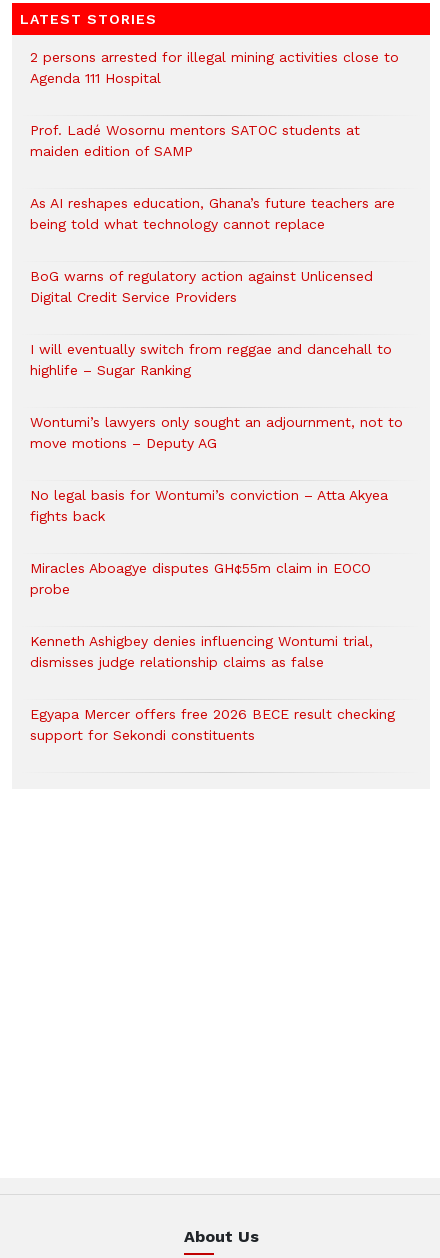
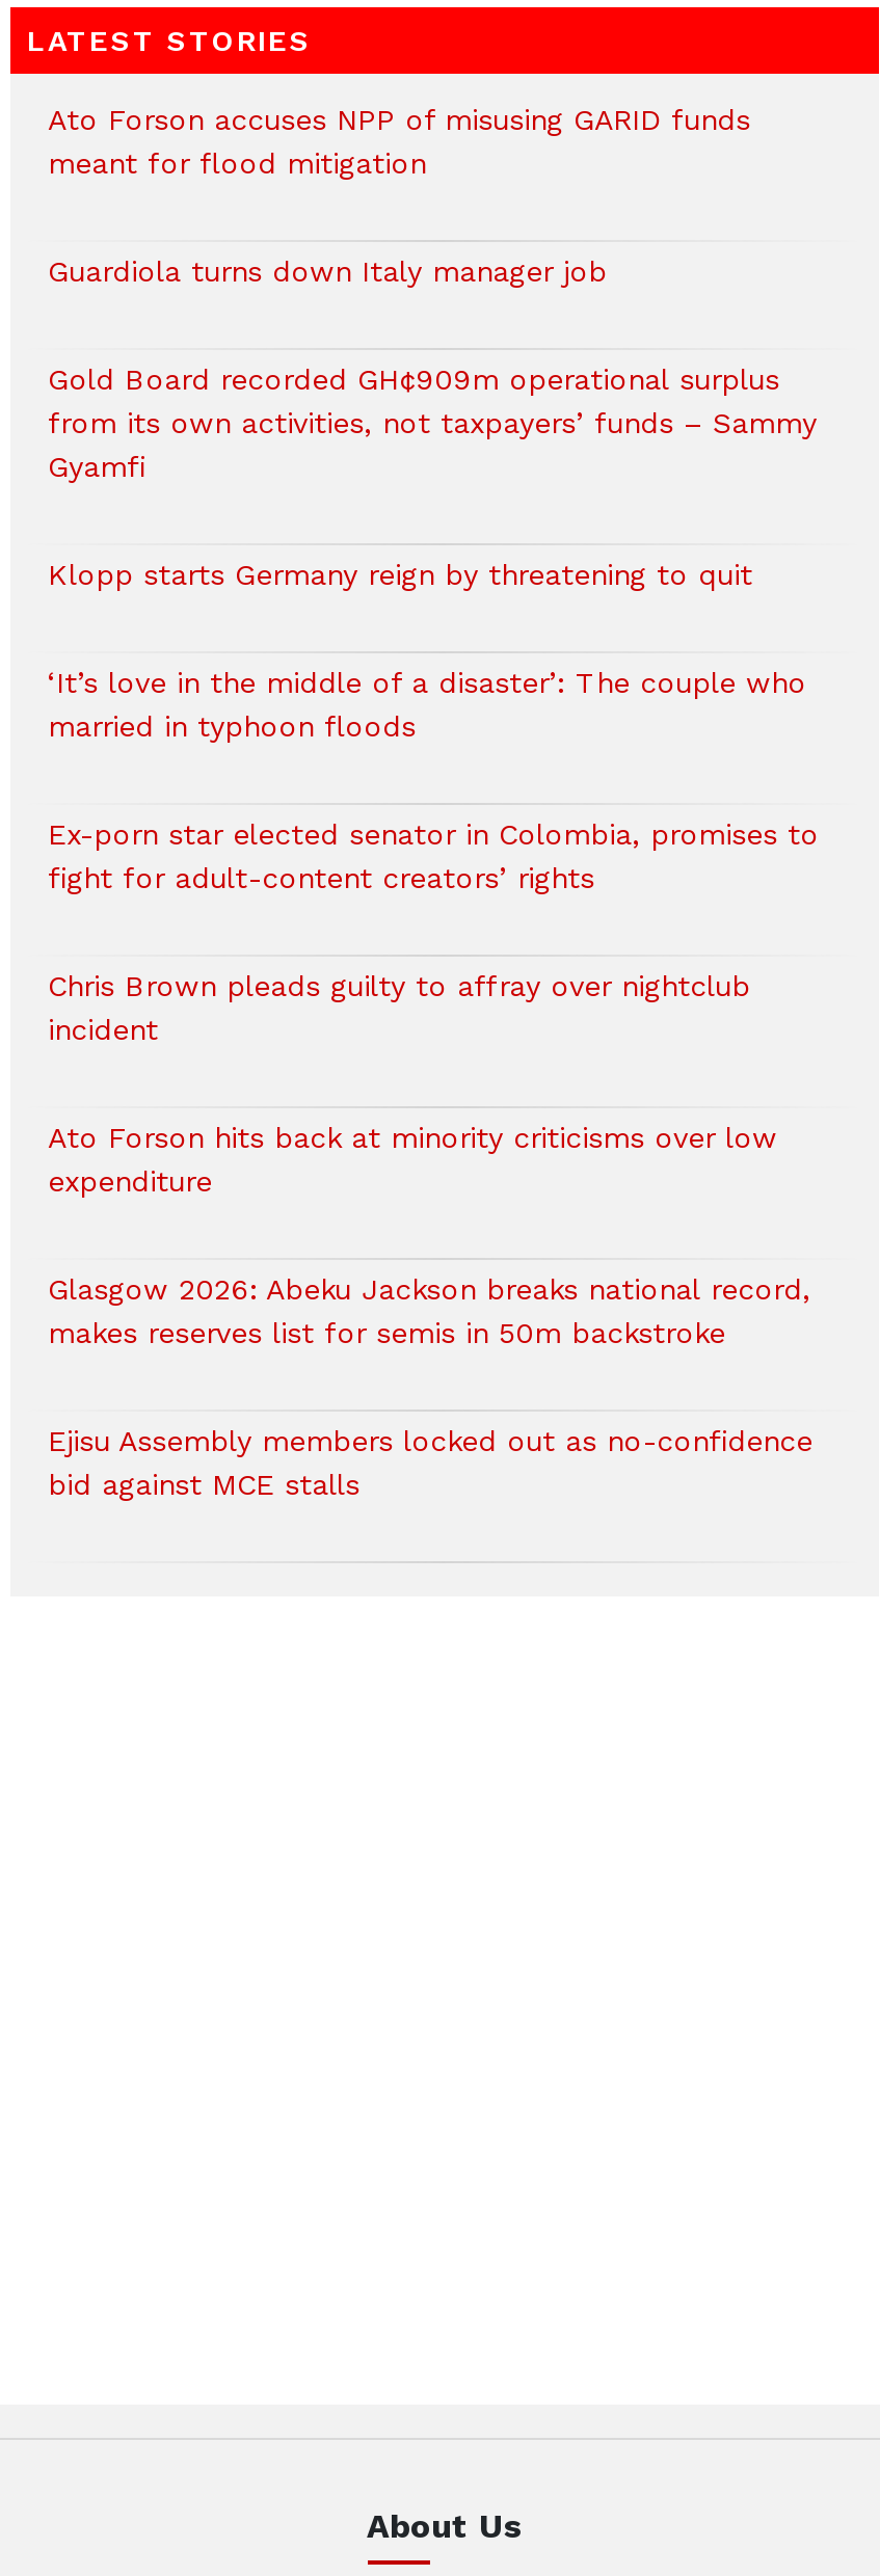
- 2 persons arrested for illegal mining activities close to
- Agenda 111 Hospital
+ Ato Forson accuses NPP of misusing GARID funds
+ meant for flood mitigation

- Prof. Ladé Wosornu mentors SATOC students at
- maiden edition of SAMP
+ Guardiola turns down Italy manager job

- As AI reshapes education, Ghana’s future teachers are
- being told what technology cannot replace
+ Gold Board recorded GH¢909m operational surplus
+ from its own activities, not taxpayers’ funds – Sammy
+ Gyamfi

- BoG warns of regulatory action against Unlicensed
- Digital Credit Service Providers
+ Klopp starts Germany reign by threatening to quit

- I will eventually switch from reggae and dancehall to
- highlife – Sugar Ranking
+ ‘It’s love in the middle of a disaster’: The couple who
+ married in typhoon floods

- Wontumi’s lawyers only sought an adjournment, not to
- move motions – Deputy AG
+ Ex-porn star elected senator in Colombia, promises to
+ fight for adult-content creators’ rights

- No legal basis for Wontumi’s conviction – Atta Akyea
- fights back
+ Chris Brown pleads guilty to affray over nightclub
+ incident

- Miracles Aboagye disputes GH¢55m claim in EOCO
- probe
+ Ato Forson hits back at minority criticisms over low
+ expenditure

- Kenneth Ashigbey denies influencing Wontumi trial,
- dismisses judge relationship claims as false
+ Glasgow 2026: Abeku Jackson breaks national record,
+ makes reserves list for semis in 50m backstroke

- Egyapa Mercer offers free 2026 BECE result checking
- support for Sekondi constituents
+ Ejisu Assembly members locked out as no-confidence
+ bid against MCE stalls
